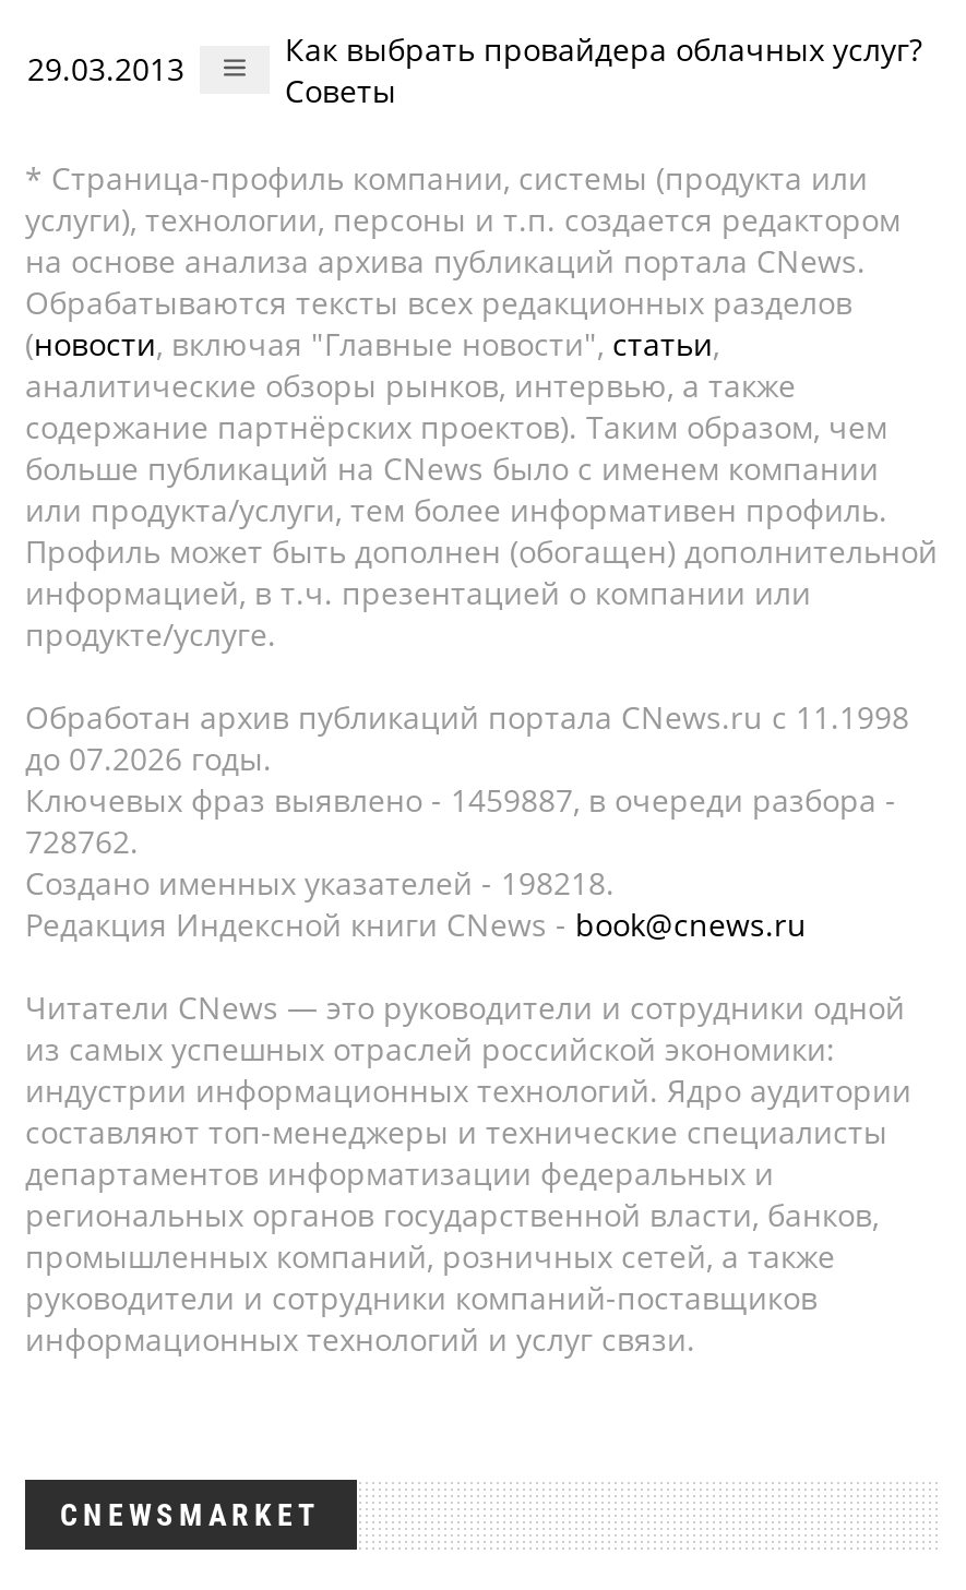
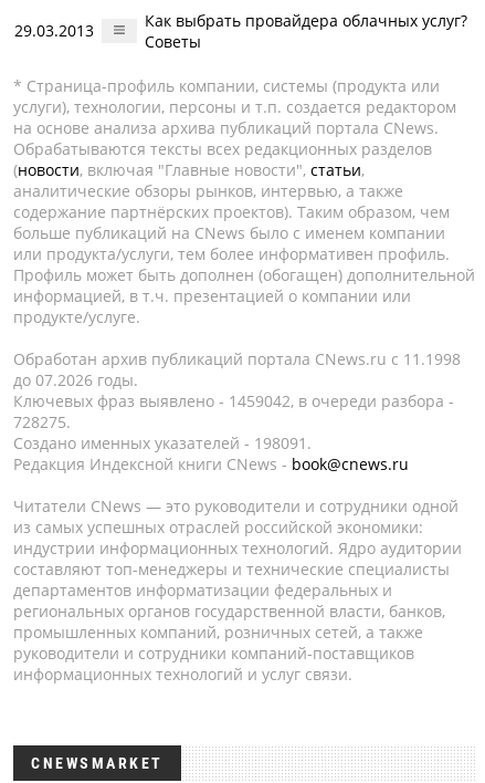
- Ключевых фраз выявлено - 1459887, в очереди разбора -
+ Ключевых фраз выявлено - 1459042, в очереди разбора -

- 728762.
+ 728275.

- Создано именных указателей - 198218.
+ Создано именных указателей - 198091.
